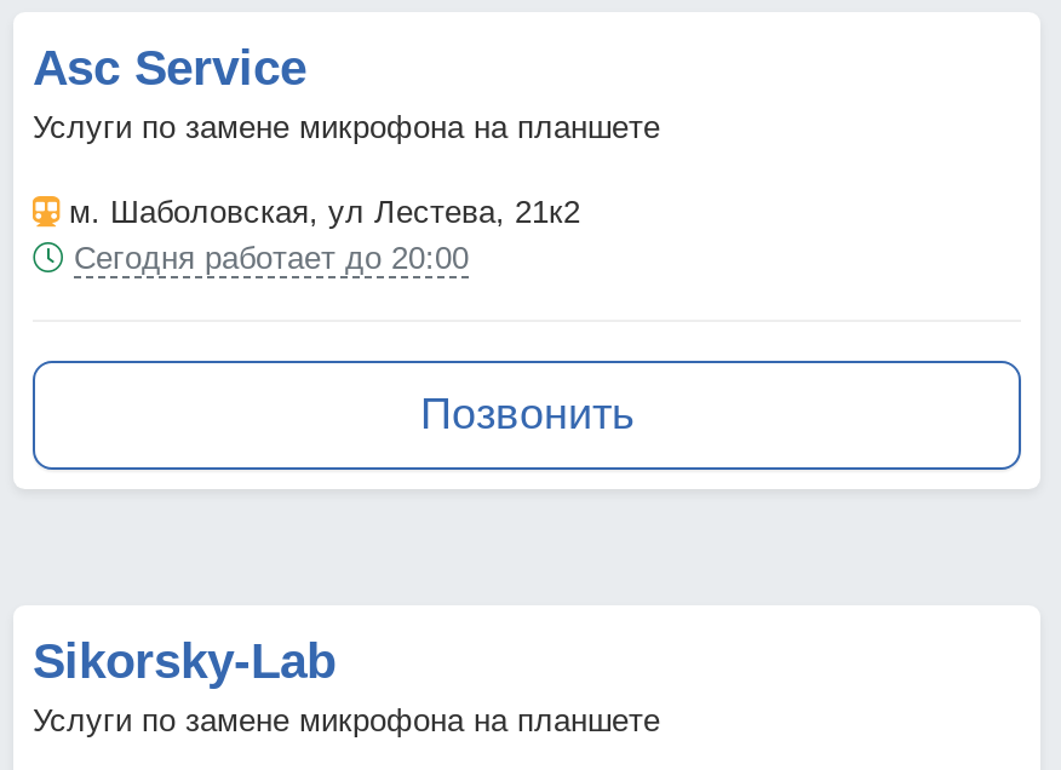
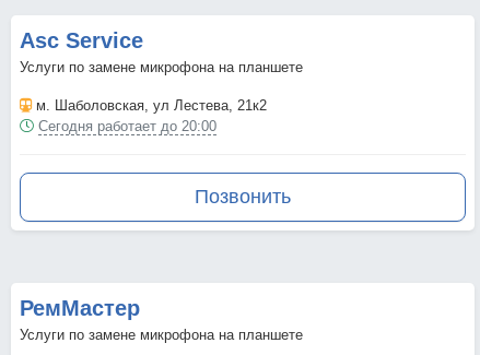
- Sikorsky-Lab
+ РемМастер
